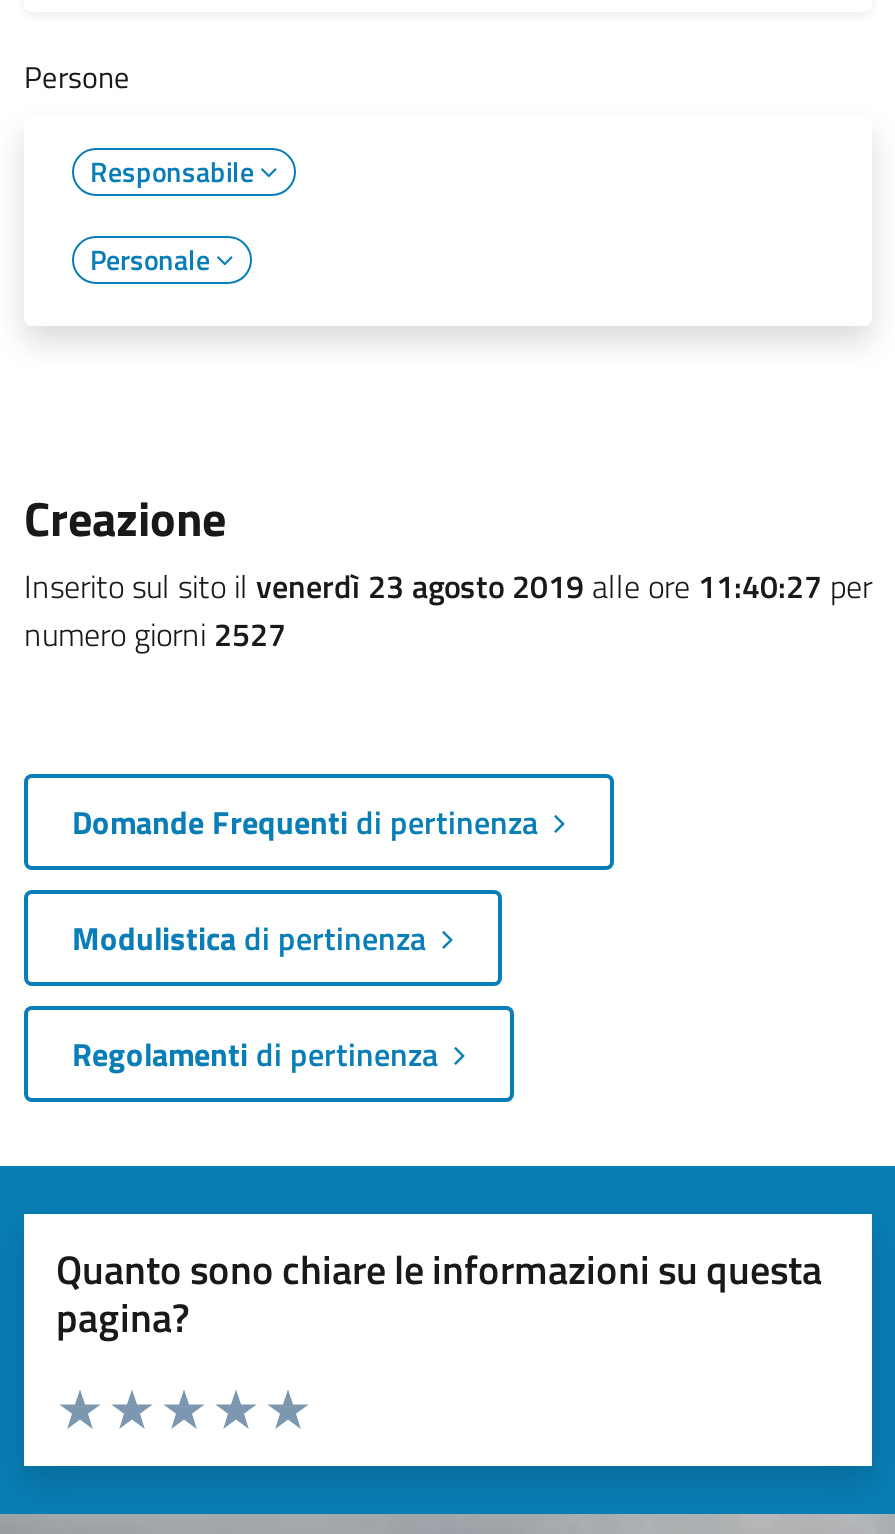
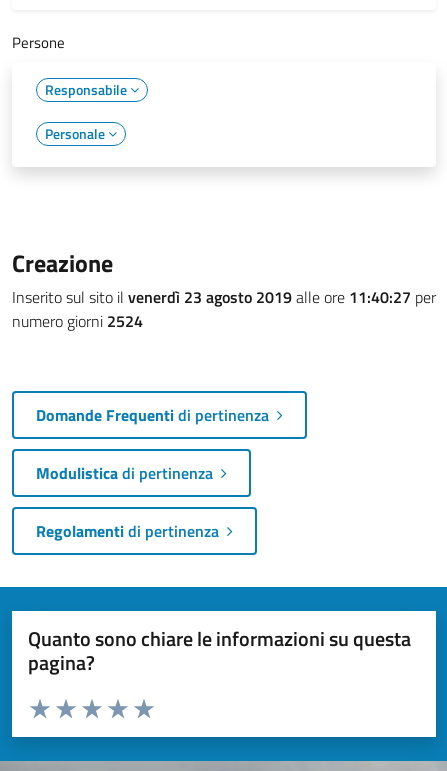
- numero giorni 2527
+ numero giorni 2524
